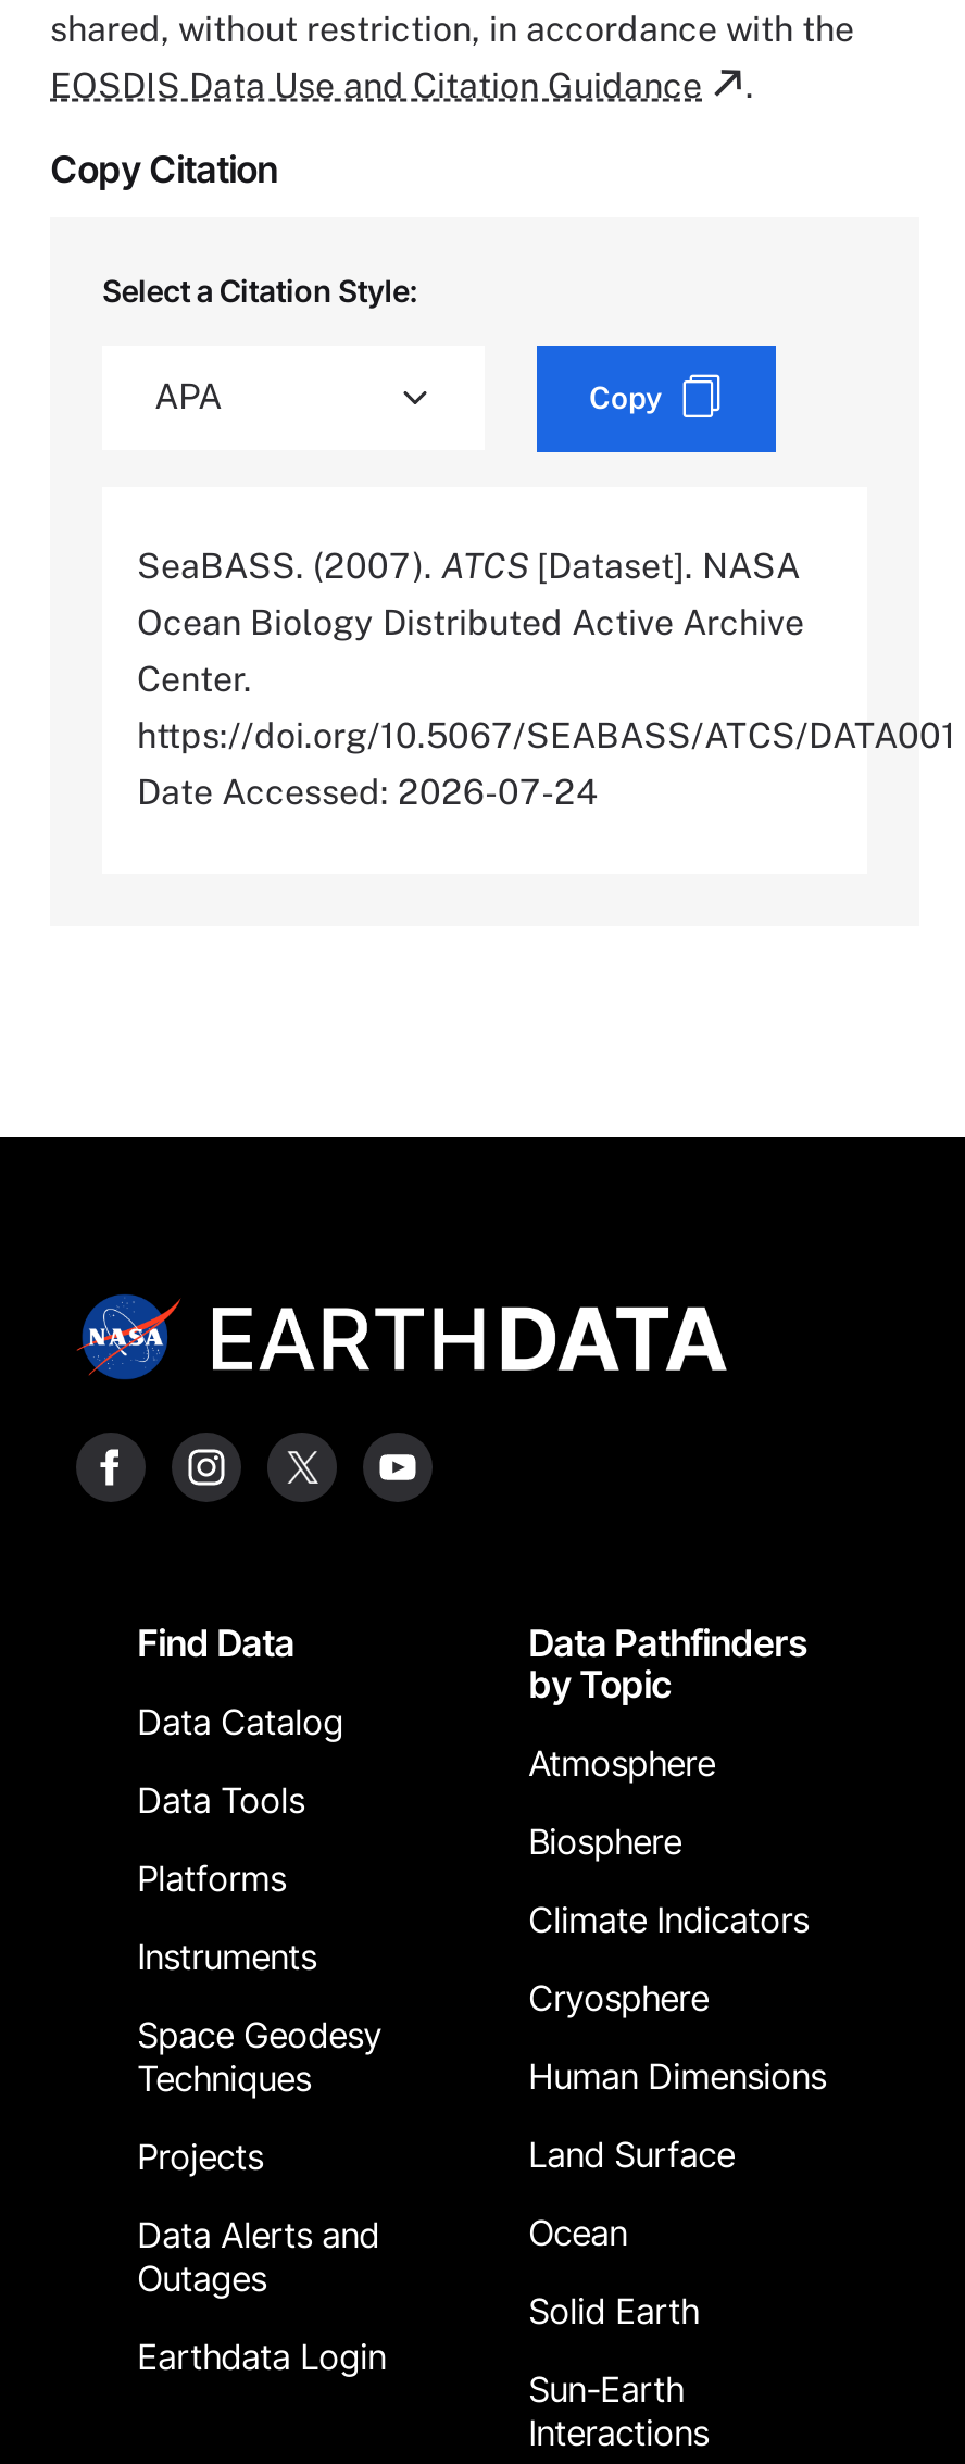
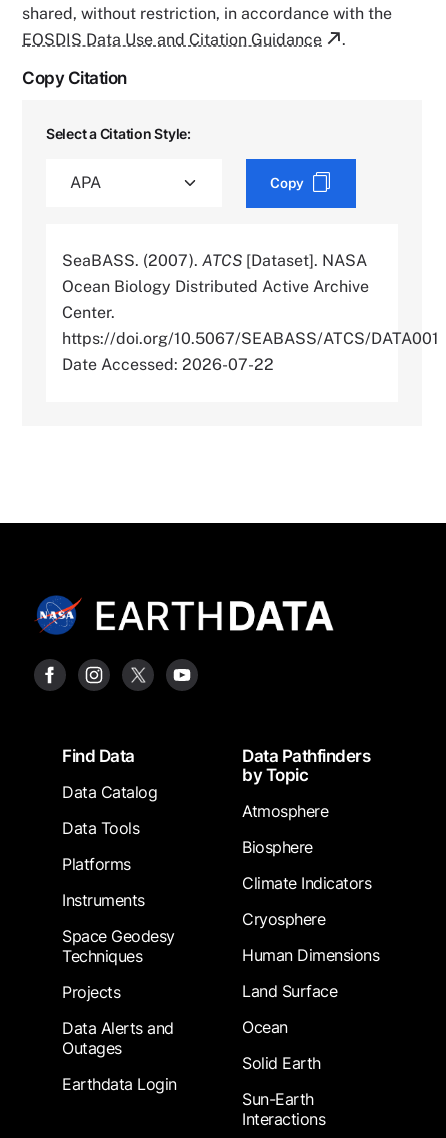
- Date Accessed: 2026-07-24
+ Date Accessed: 2026-07-22
